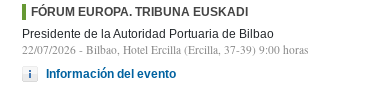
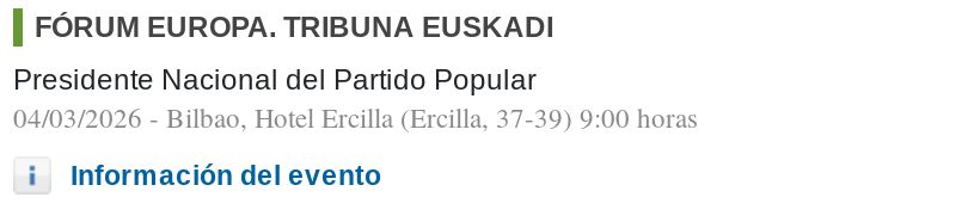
- Presidente de la Autoridad Portuaria de Bilbao
- 22/07/2026 - Bilbao, Hotel Ercilla (Ercilla, 37-39) 9:00 horas
+ Presidente Nacional del Partido Popular
+ 04/03/2026 - Bilbao, Hotel Ercilla (Ercilla, 37-39) 9:00 horas
